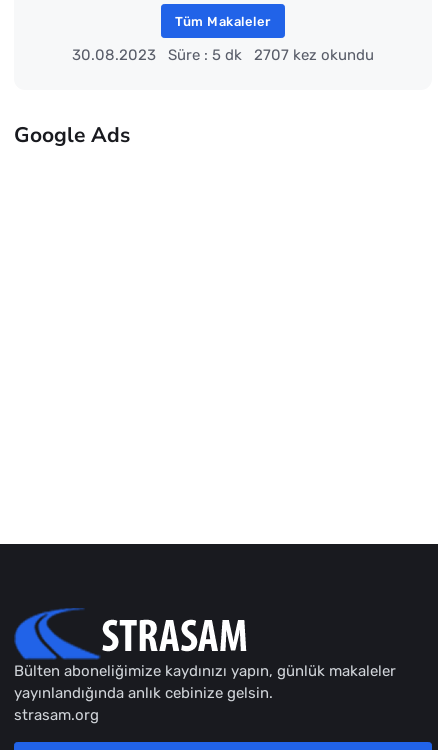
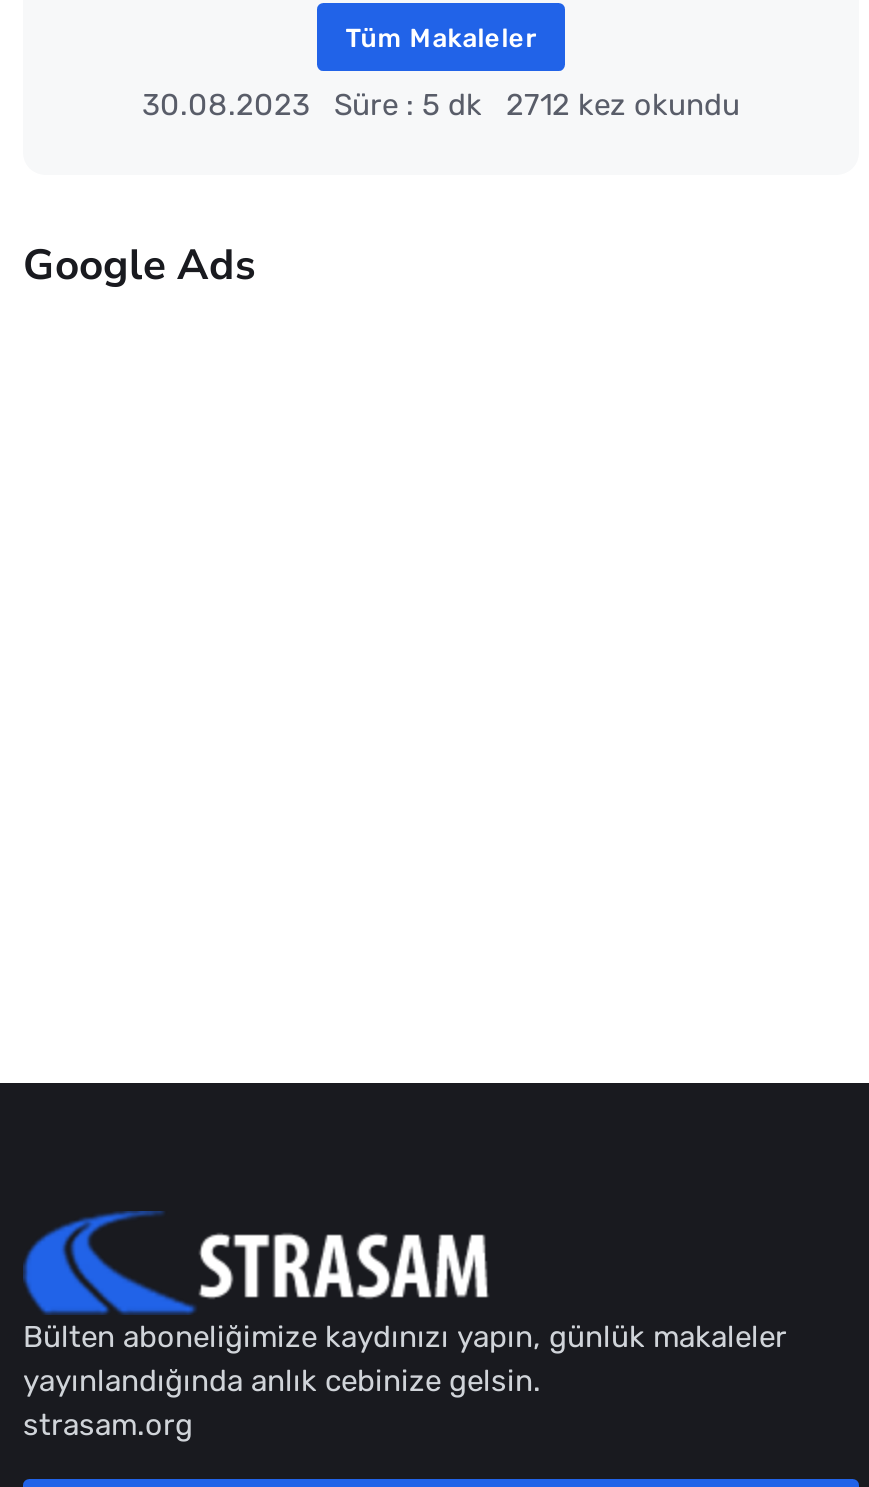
- 30.08.2023 Süre : 5 dk 2707 kez okundu
+ 30.08.2023 Süre : 5 dk 2712 kez okundu
